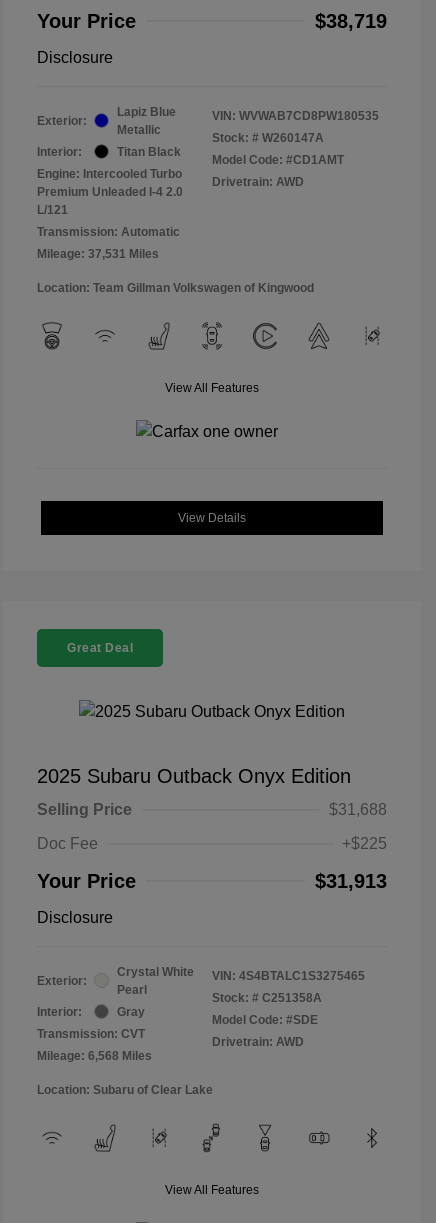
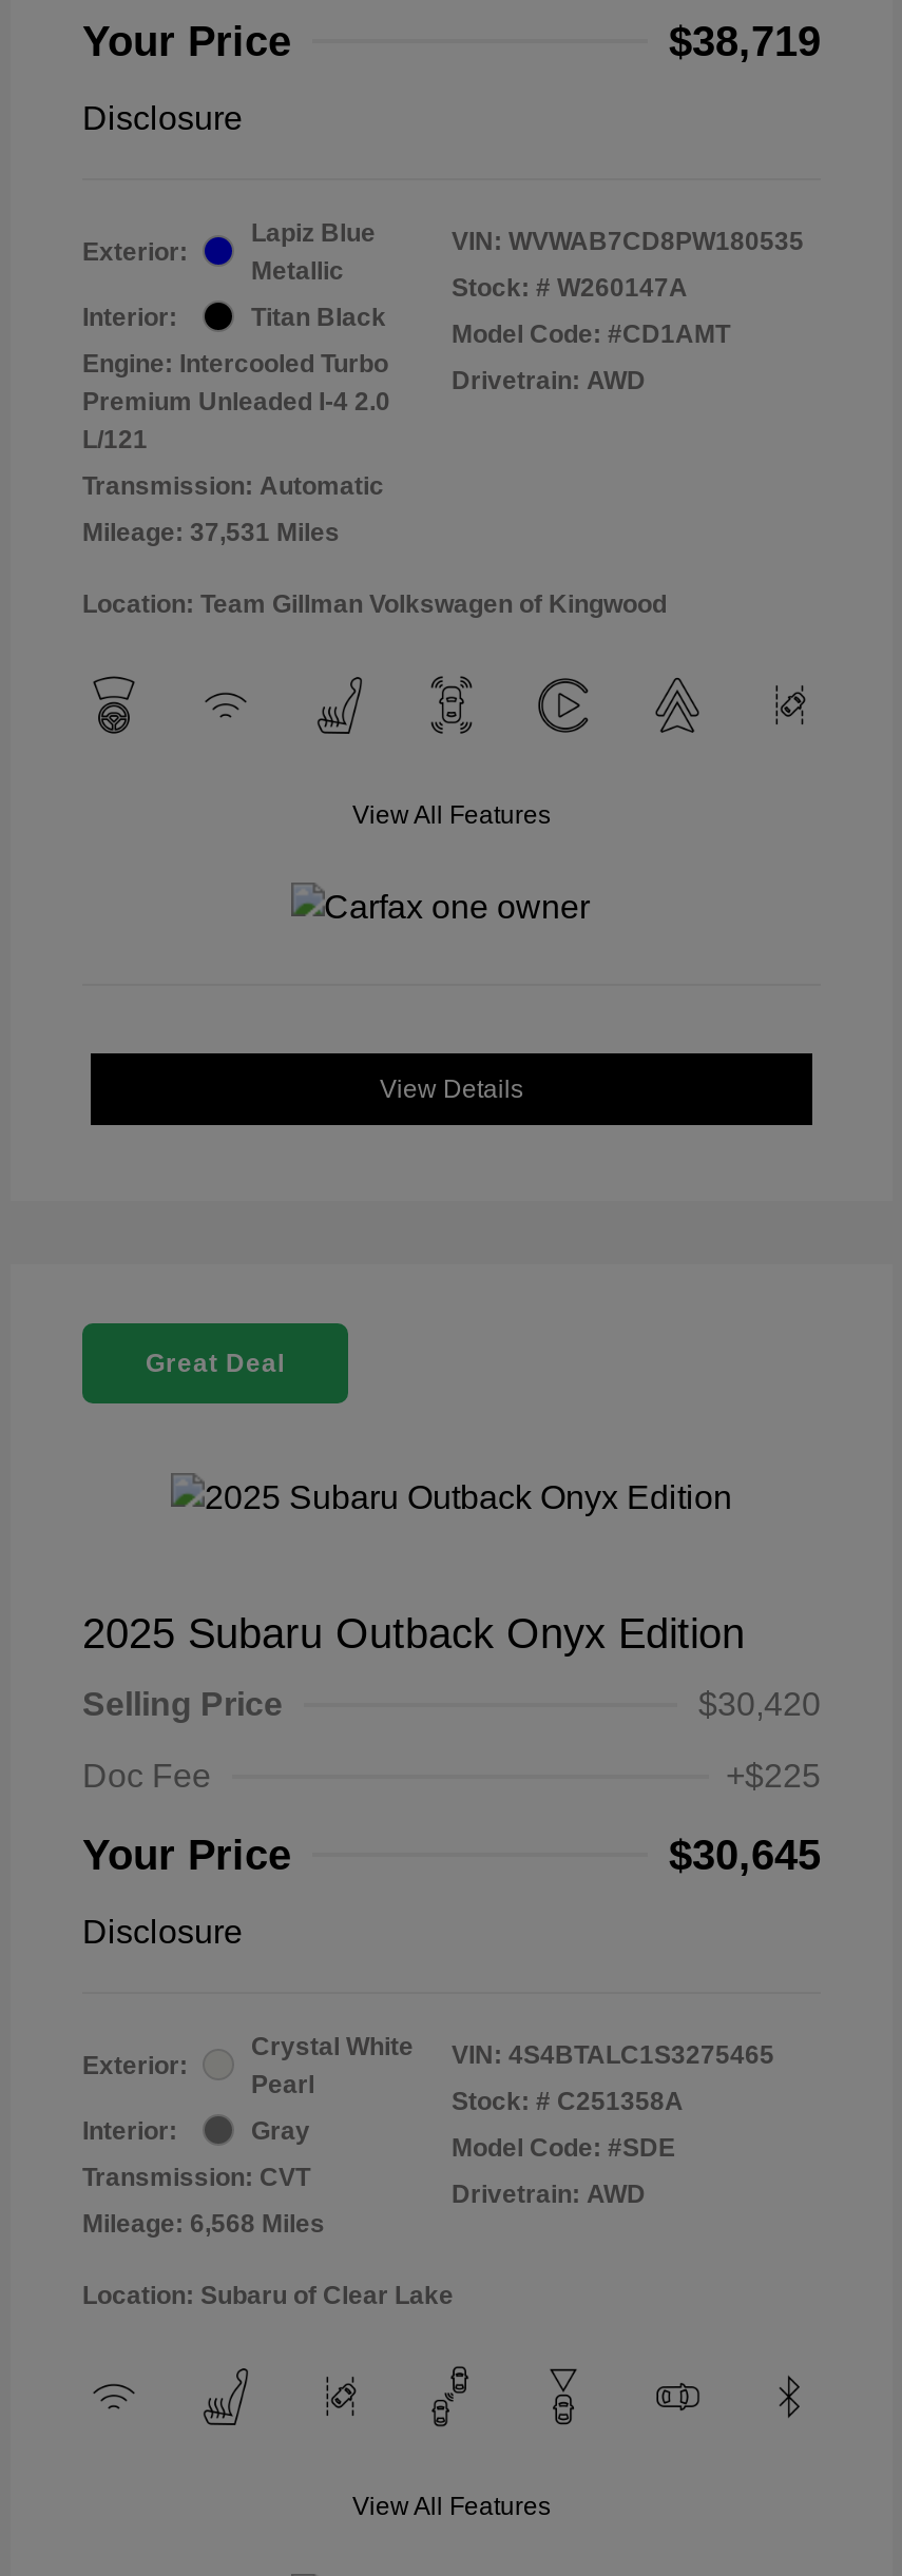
- $31,688
+ $30,420

- $31,913
+ $30,645
